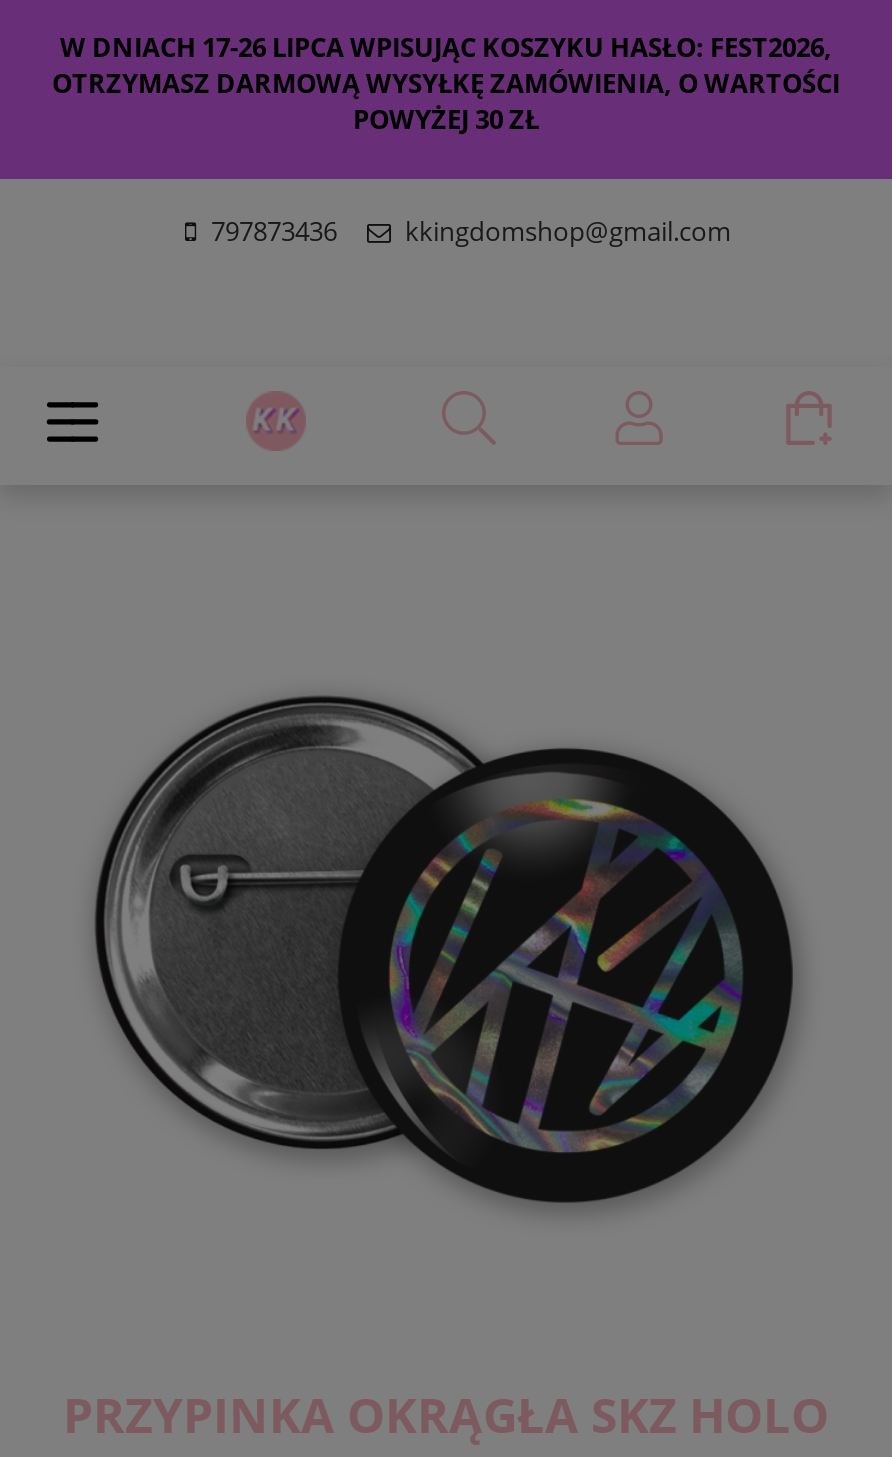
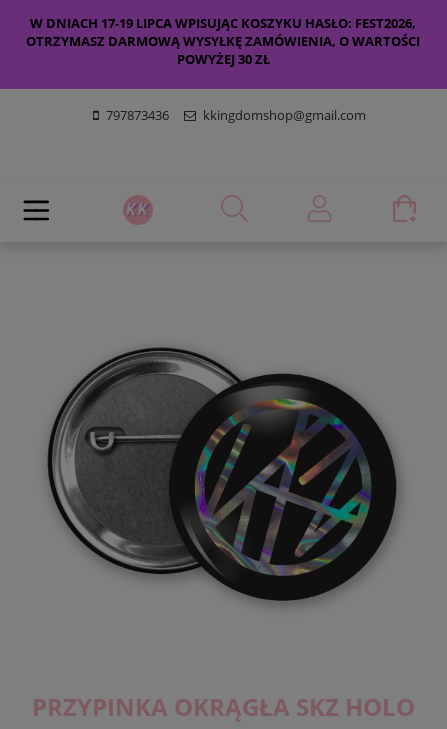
- W DNIACH 17-26 LIPCA WPISUJĄC KOSZYKU HASŁO: FEST2026,
+ W DNIACH 17-19 LIPCA WPISUJĄC KOSZYKU HASŁO: FEST2026,
